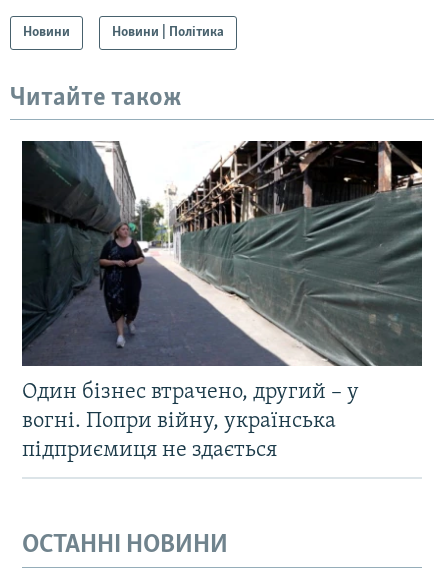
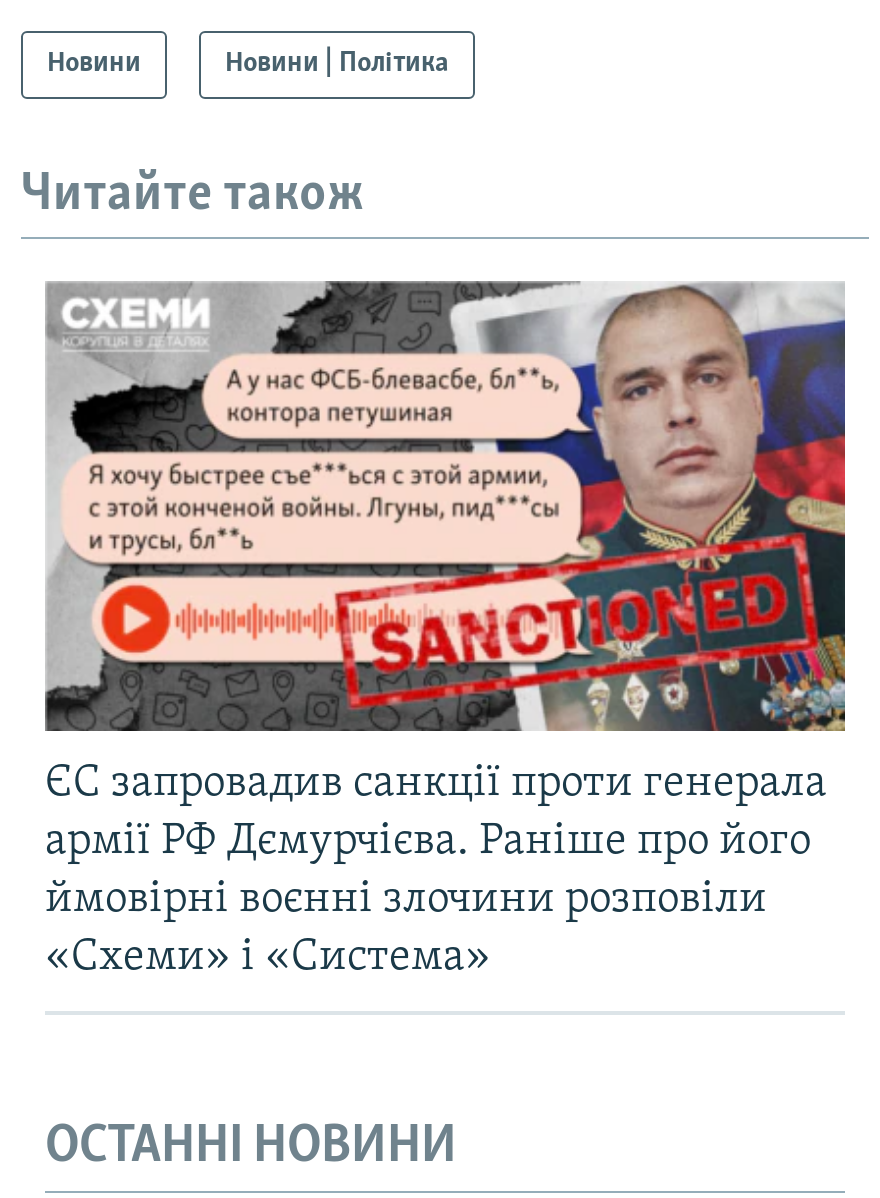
- [image]
- Один бізнес втрачено, другий – у
- вогні. Попри війну, українська
- підприємиця не здається
+ [image]
+ ЄС запровадив санкції проти генерала
+ армії РФ Дємурчієва. Раніше про його
+ ймовірні воєнні злочини розповіли
+ «Схеми» і «Система»
